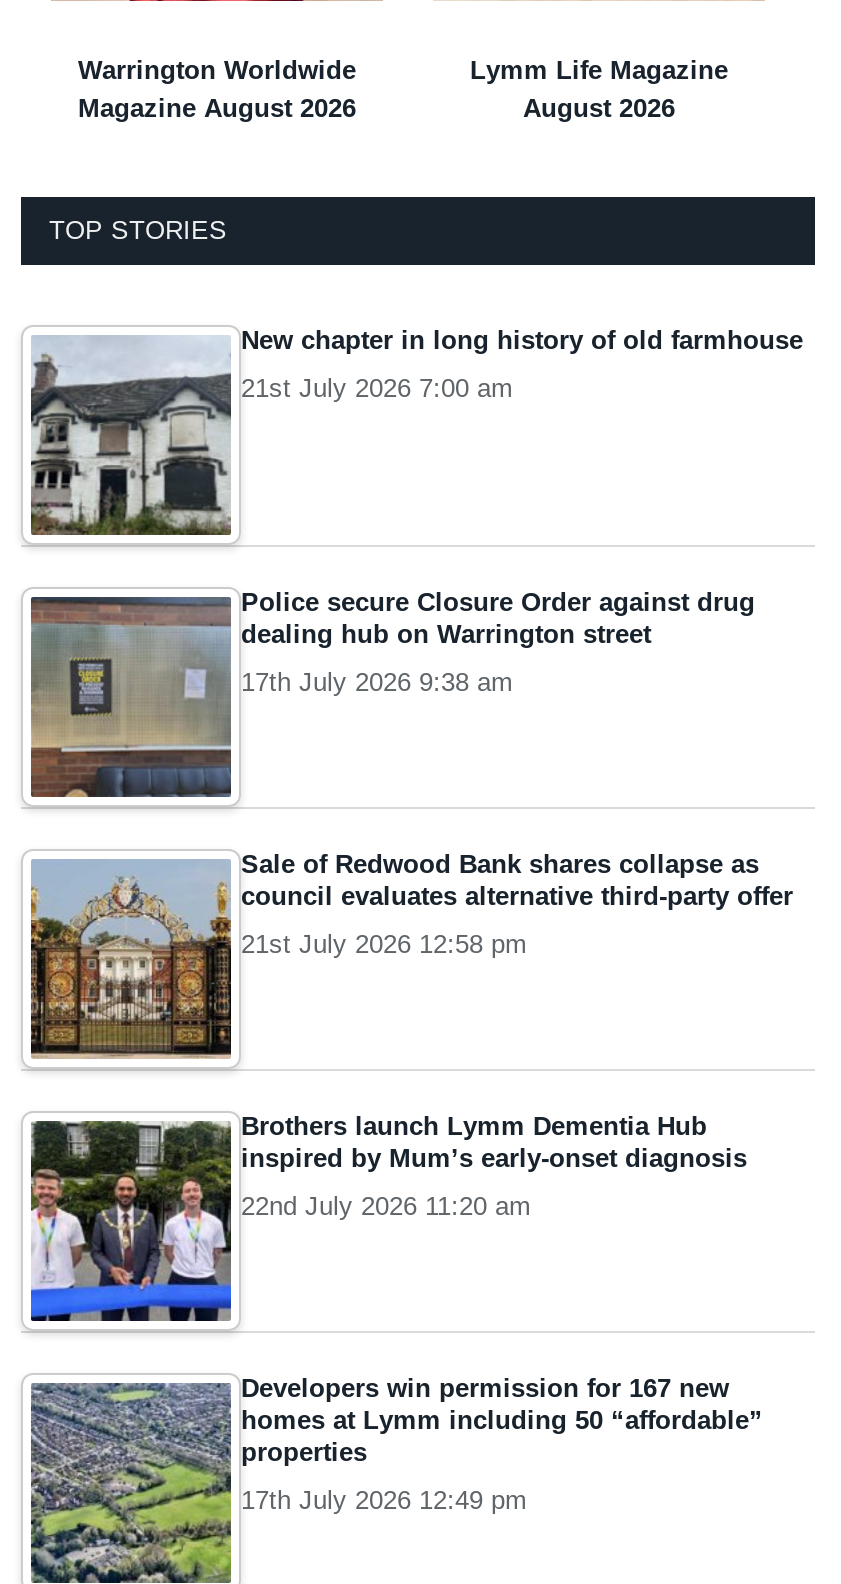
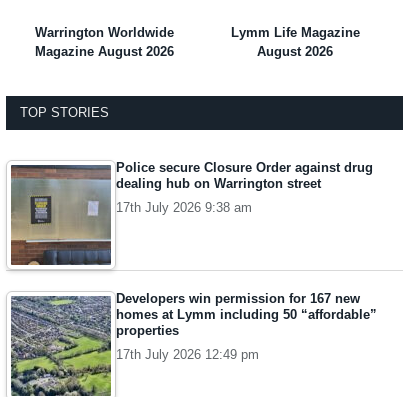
- [image]
- New chapter in long history of old farmhouse
- 21st July 2026 7:00 am

- [image]
- Sale of Redwood Bank shares collapse as
- council evaluates alternative third-party offer
- 21st July 2026 12:58 pm

- [image]
- Brothers launch Lymm Dementia Hub
- inspired by Mum’s early-onset diagnosis
- 22nd July 2026 11:20 am
